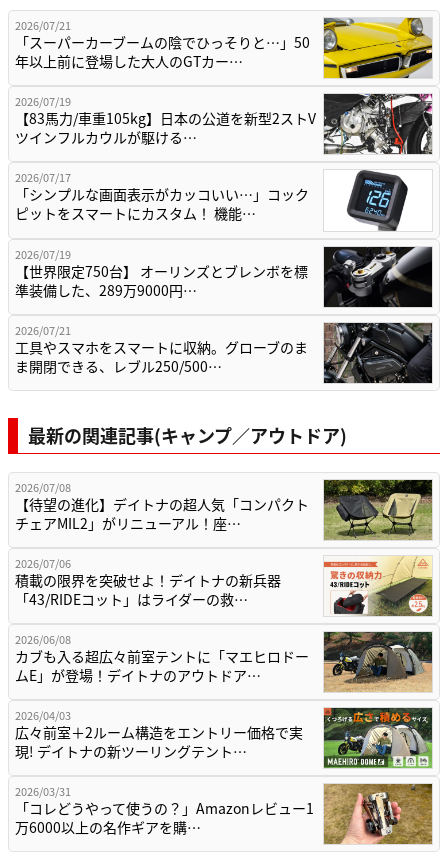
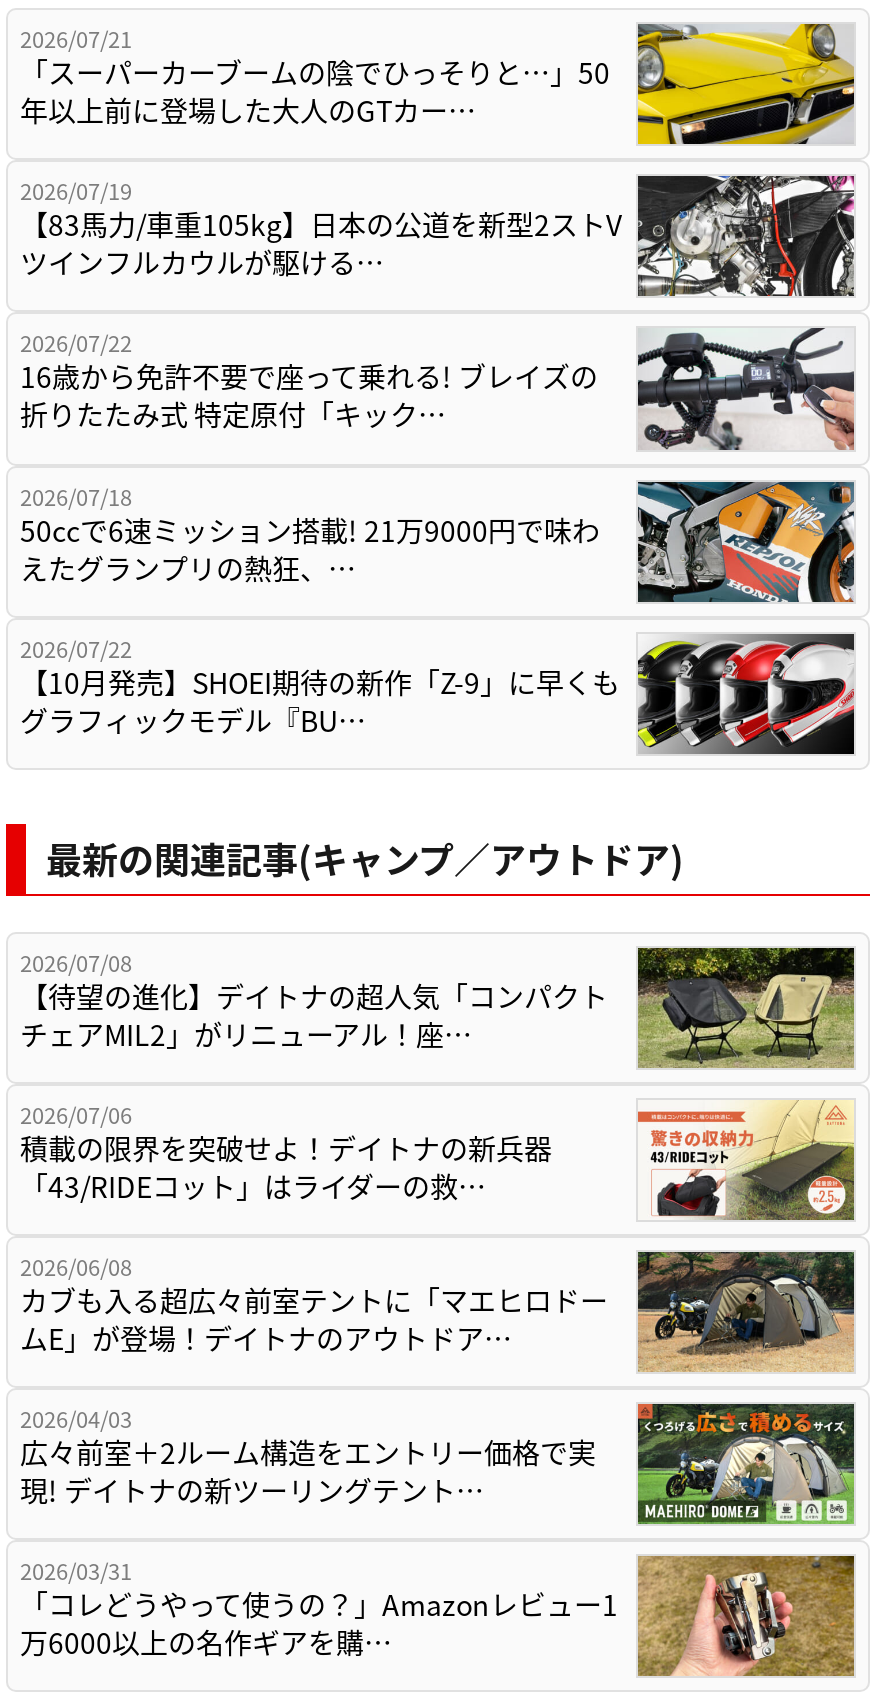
- [image]
- 2026/07/17
- 「シンプルな画面表示がカッコいい…」コック
- ピットをスマートにカスタム！ 機能…
+ [image]
+ 2026/07/22
+ 16歳から免許不要で座って乗れる! ブレイズの
+ 折りたたみ式 特定原付「キック…

- [image]
- 2026/07/19
- 【世界限定750台】 オーリンズとブレンボを標
- 準装備した、289万9000円…
+ [image]
+ 2026/07/18
+ 50ccで6速ミッション搭載! 21万9000円で味わ
+ えたグランプリの熱狂、…

- [image]
- 2026/07/21
- 工具やスマホをスマートに収納。グローブのま
- ま開閉できる、レブル250/500…
+ [image]
+ 2026/07/22
+ 【10月発売】SHOEI期待の新作「Z-9」に早くも
+ グラフィックモデル『BU…
